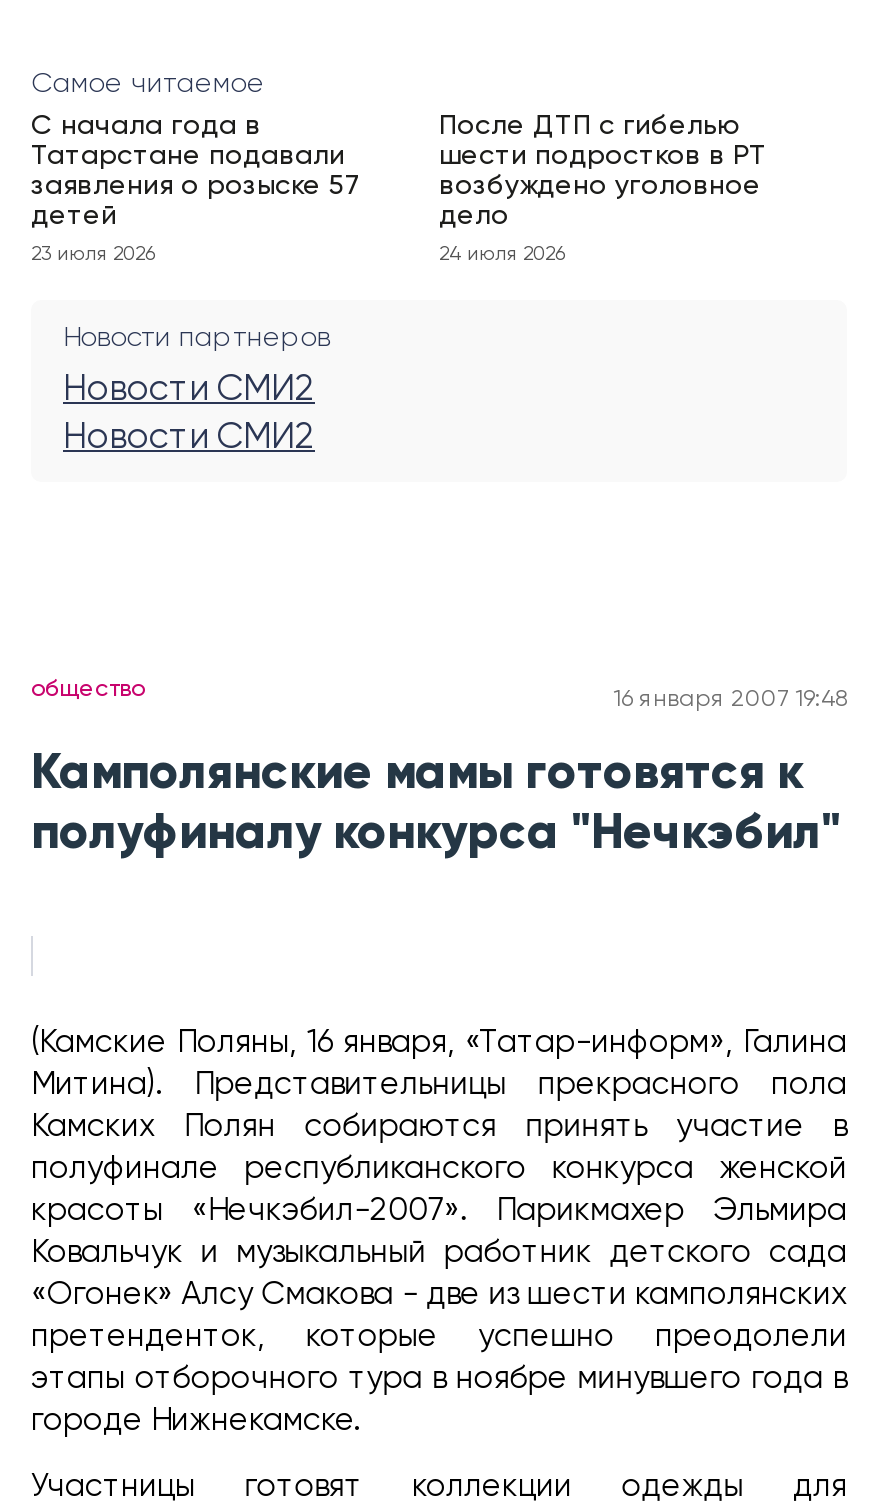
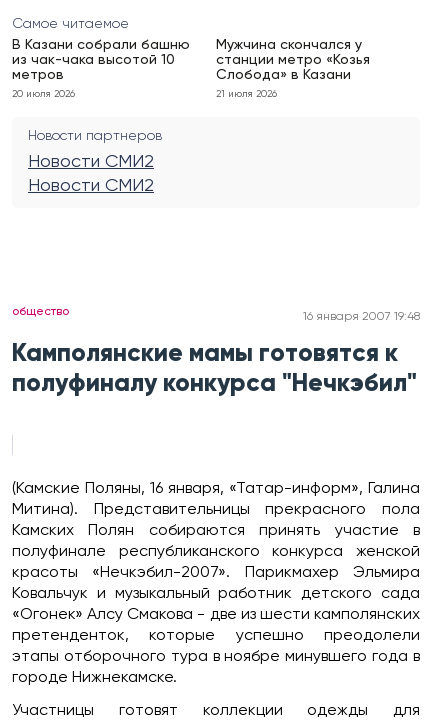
- С начала года в
- Татарстане подавали
- заявления о розыске 57
- детей
+ В Казани собрали башню
+ из чак-чака высотой 10
+ метров

- После ДТП с гибелью
- шести подростков в РТ
- возбуждено уголовное
- дело
+ Мужчина скончался у
+ станции метро «Козья
+ Слобода» в Казани

- 23 июля 2026
+ 20 июля 2026

- 24 июля 2026
+ 21 июля 2026
